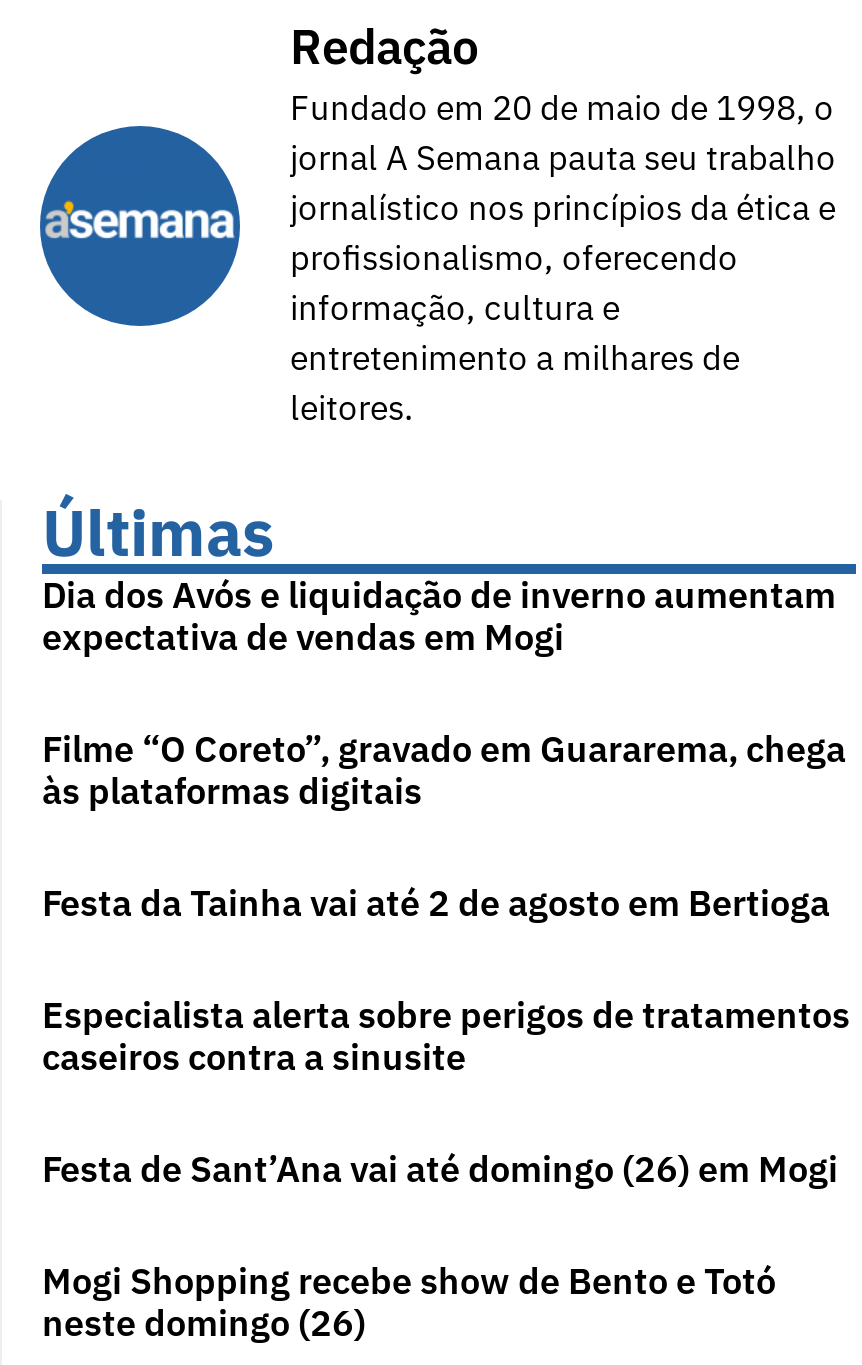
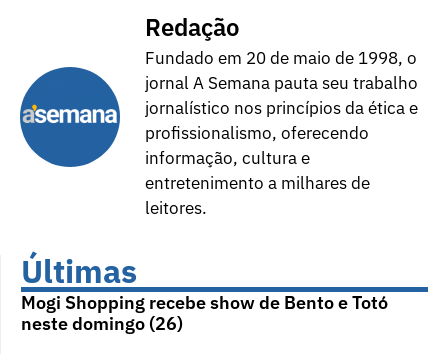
- Dia dos Avós e liquidação de inverno aumentam
- expectativa de vendas em Mogi
- Filme “O Coreto”, gravado em Guararema, chega
- às plataformas digitais
- Festa da Tainha vai até 2 de agosto em Bertioga
- Especialista alerta sobre perigos de tratamentos
- caseiros contra a sinusite
- Festa de Sant’Ana vai até domingo (26) em Mogi
